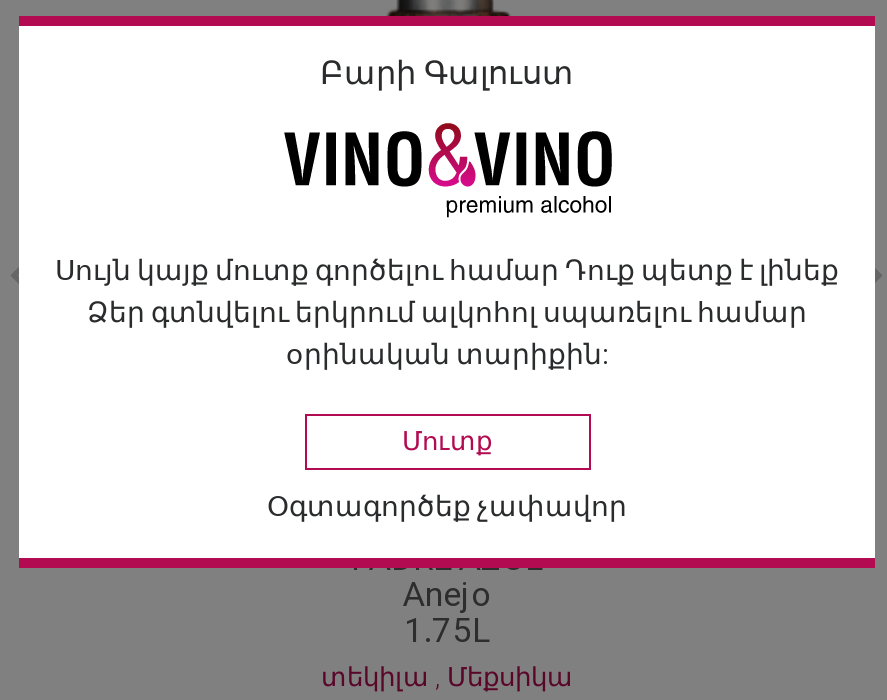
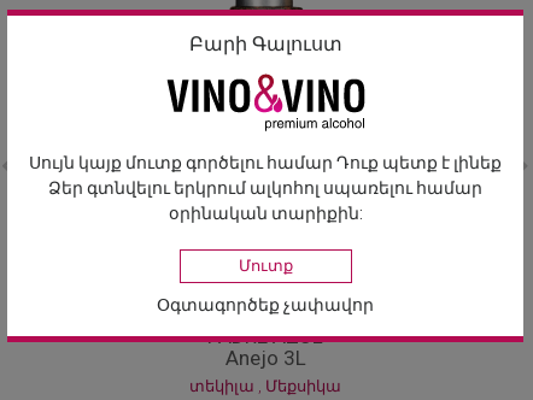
- Anejo
- 1.75L
+ Anejo 3L
